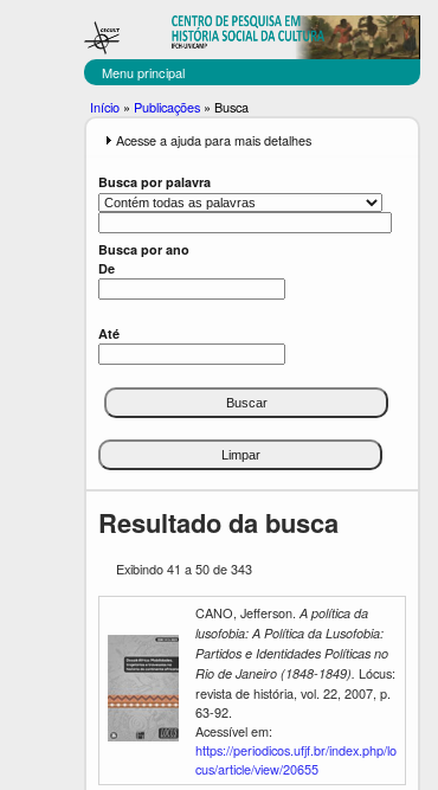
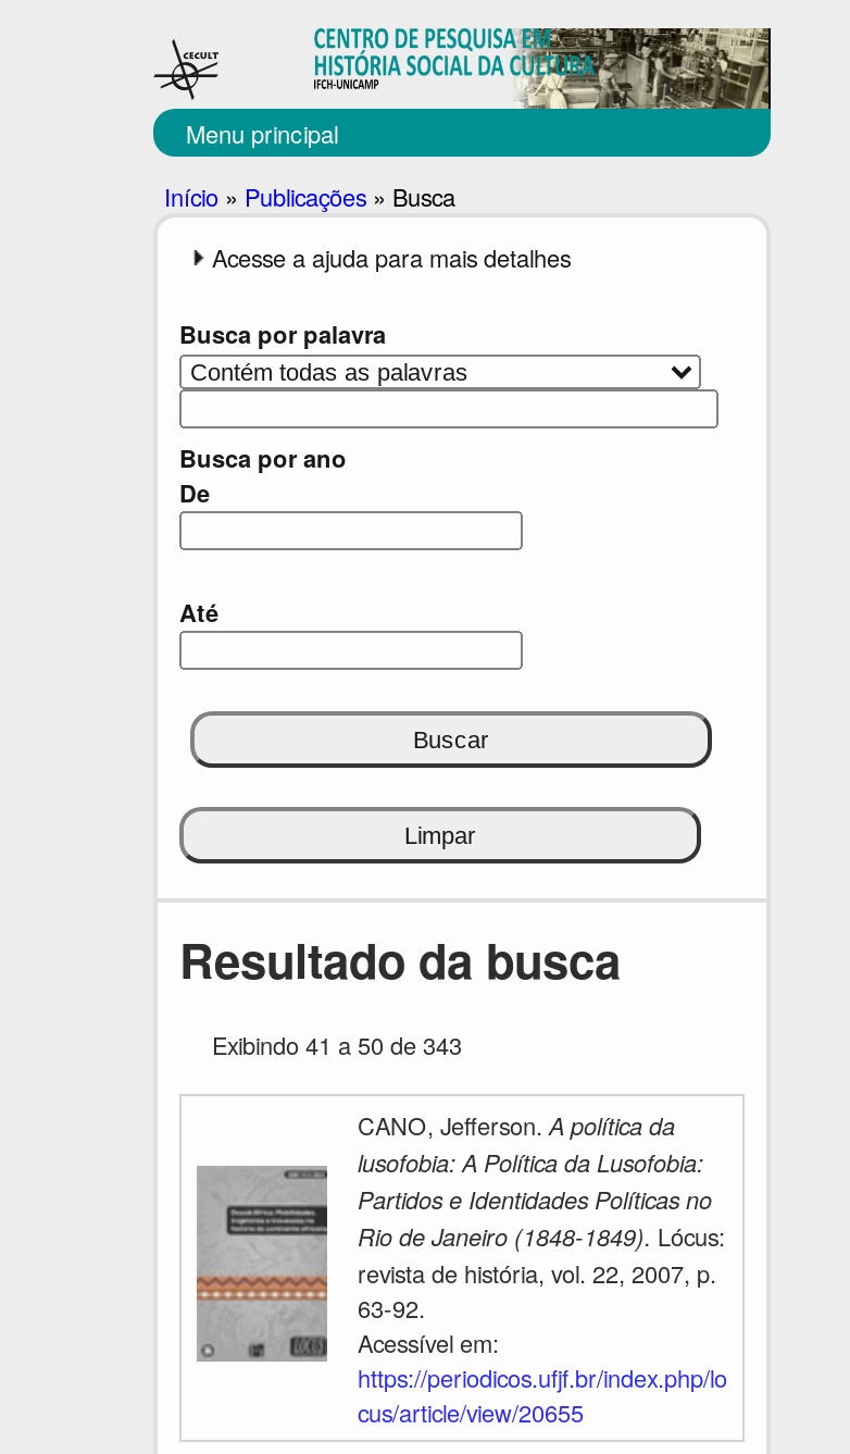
- [image]
+ [image]
